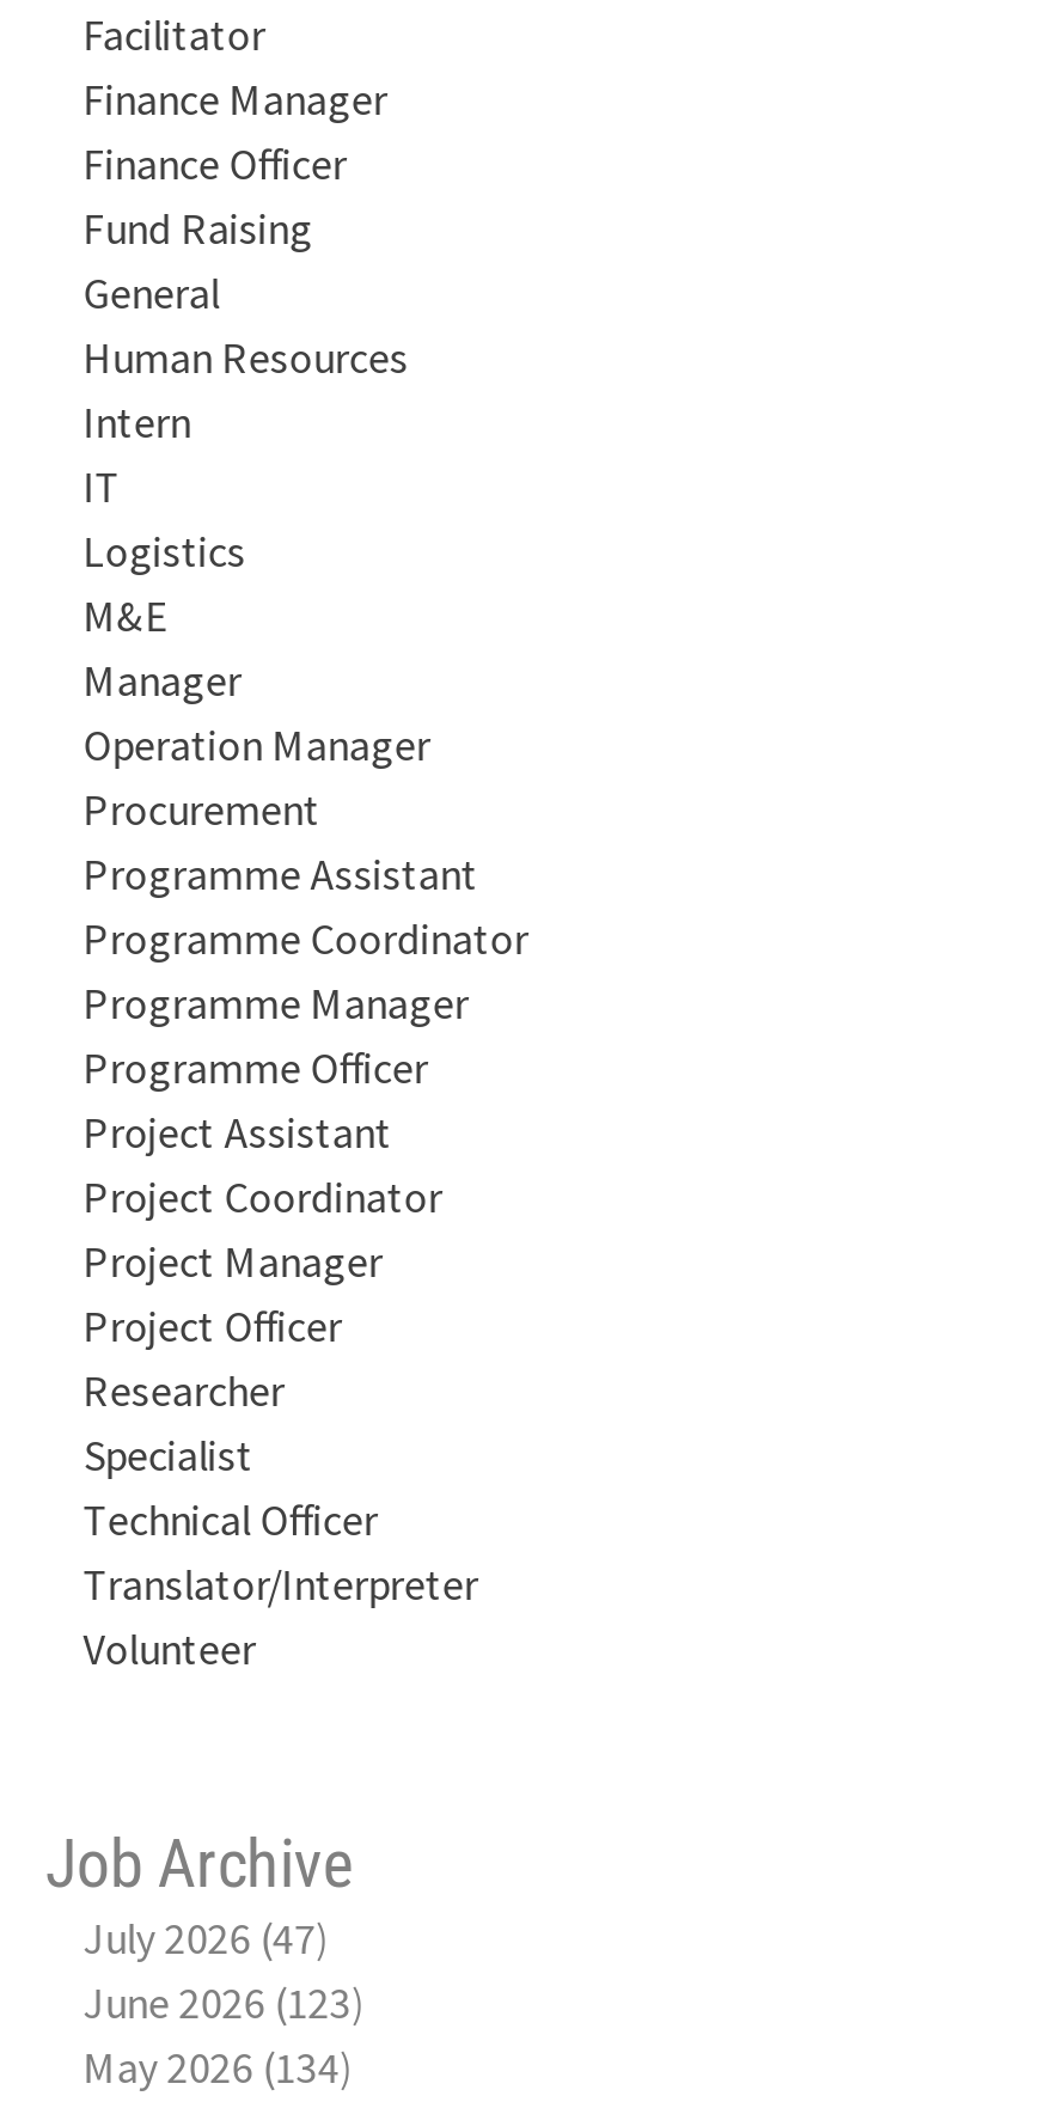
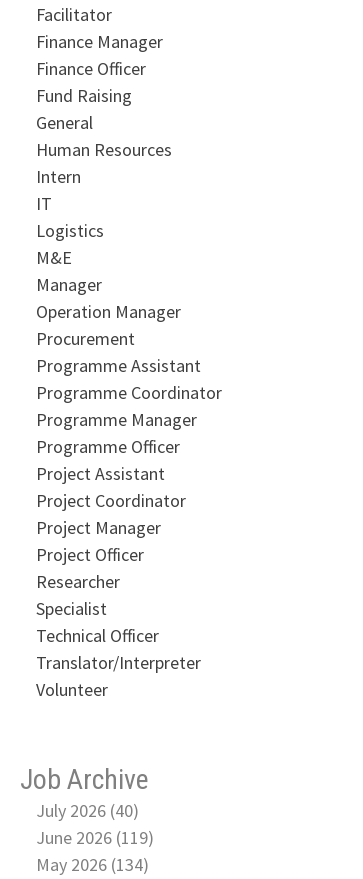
- July 2026 (47)
+ July 2026 (40)

- June 2026 (123)
+ June 2026 (119)
